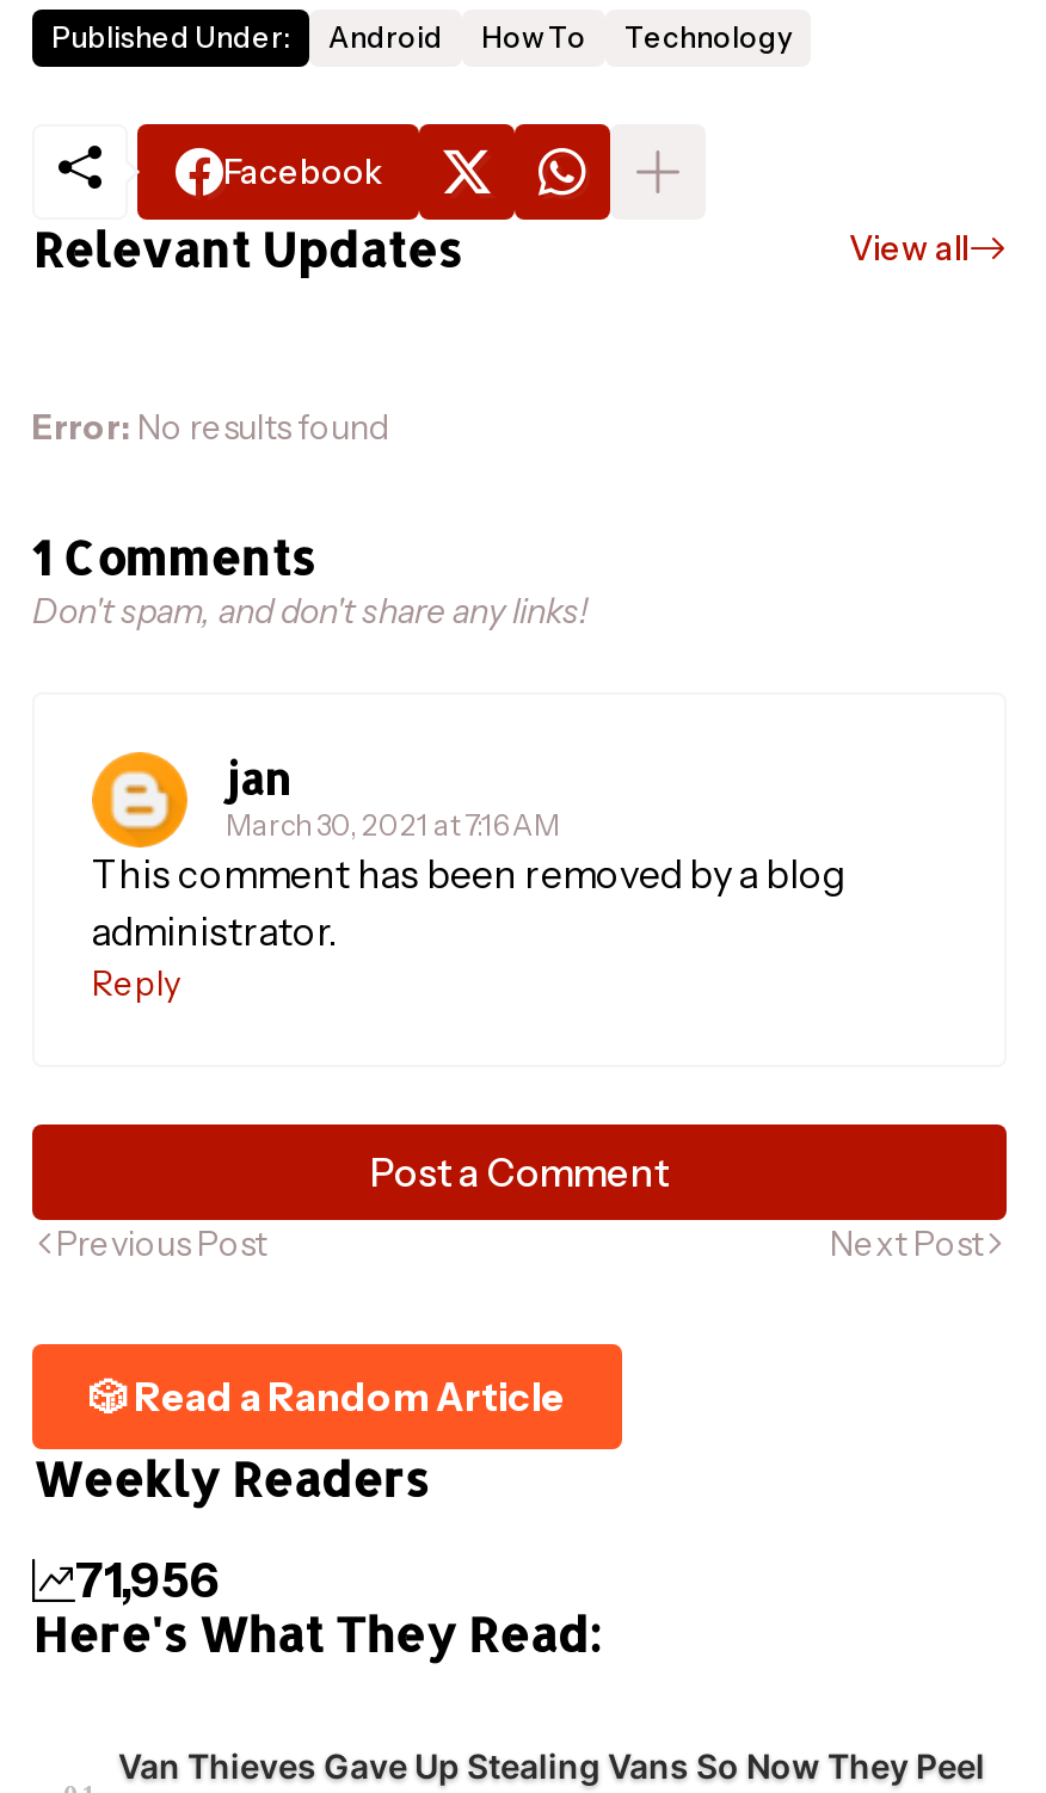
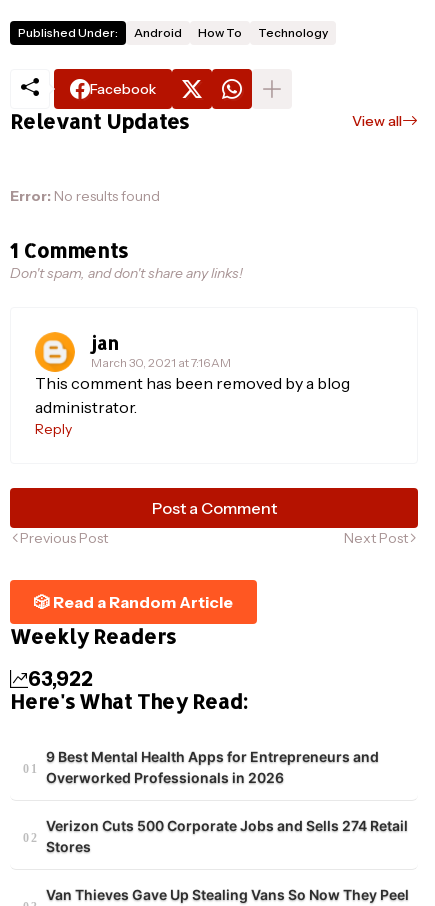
- 71,956
+ 63,922

+ 9 Best Mental Health Apps for Entrepreneurs and
+ Overworked Professionals in 2026
+ Verizon Cuts 500 Corporate Jobs and Sells 274 Retail
+ Stores
